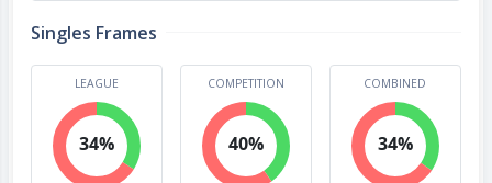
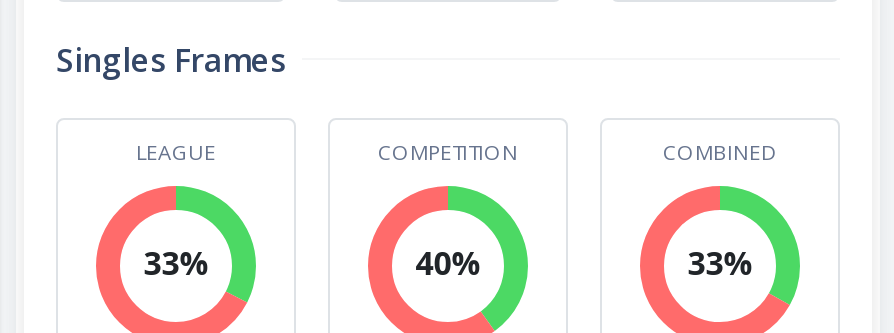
- 34%
+ 33%

- 34%
+ 33%
